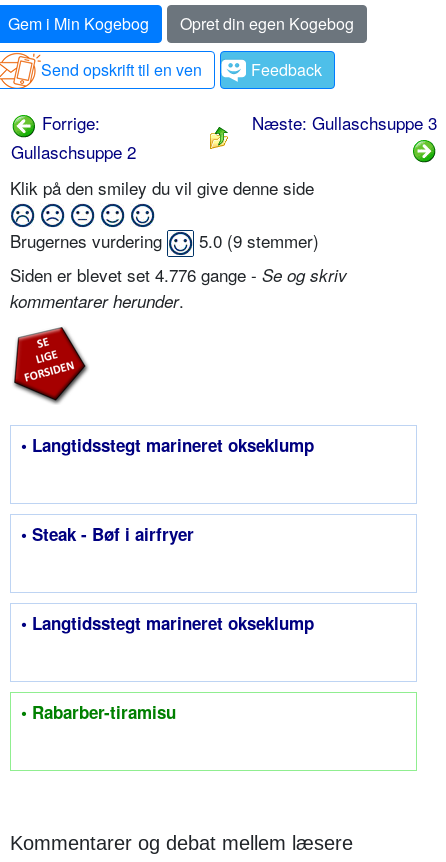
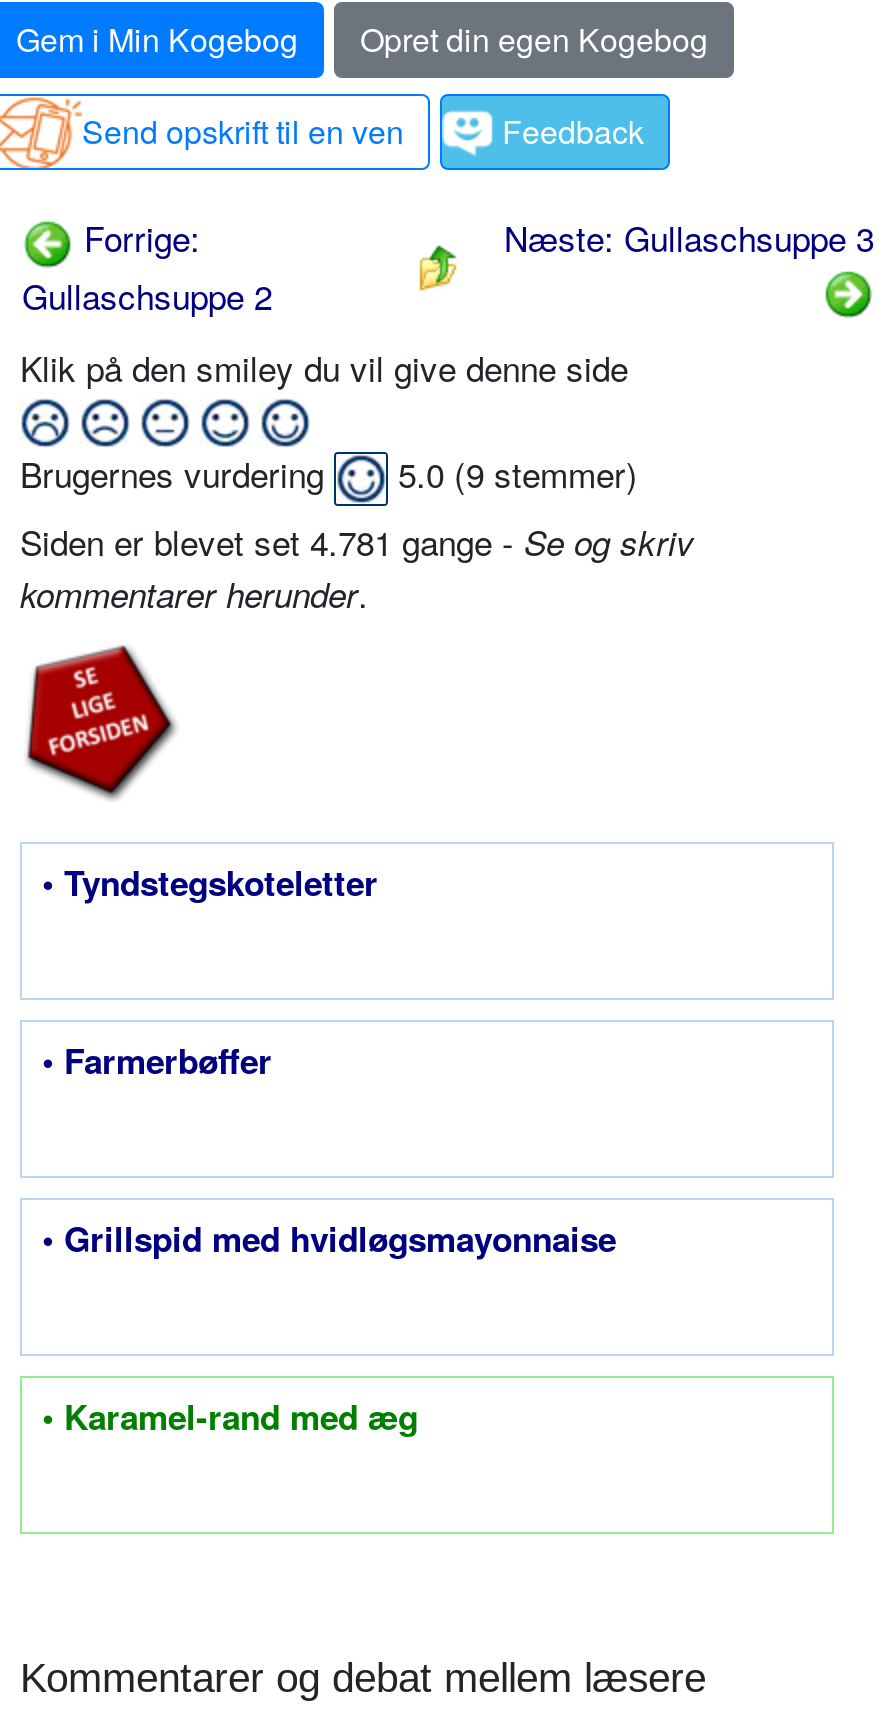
- Siden er blevet set 4.776 gange - Se og skriv
+ Siden er blevet set 4.781 gange - Se og skriv

- • Langtidsstegt marineret okseklump
+ • Tyndstegskoteletter

- • Steak - Bøf i airfryer
+ • Farmerbøffer

- • Langtidsstegt marineret okseklump
+ • Grillspid med hvidløgsmayonnaise

- • Rabarber-tiramisu
+ • Karamel-rand med æg
